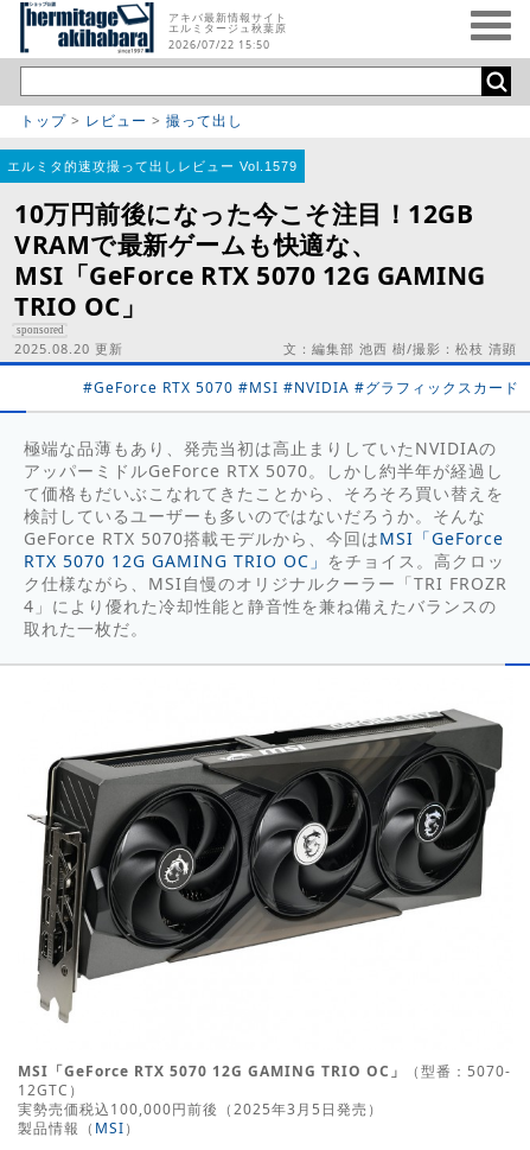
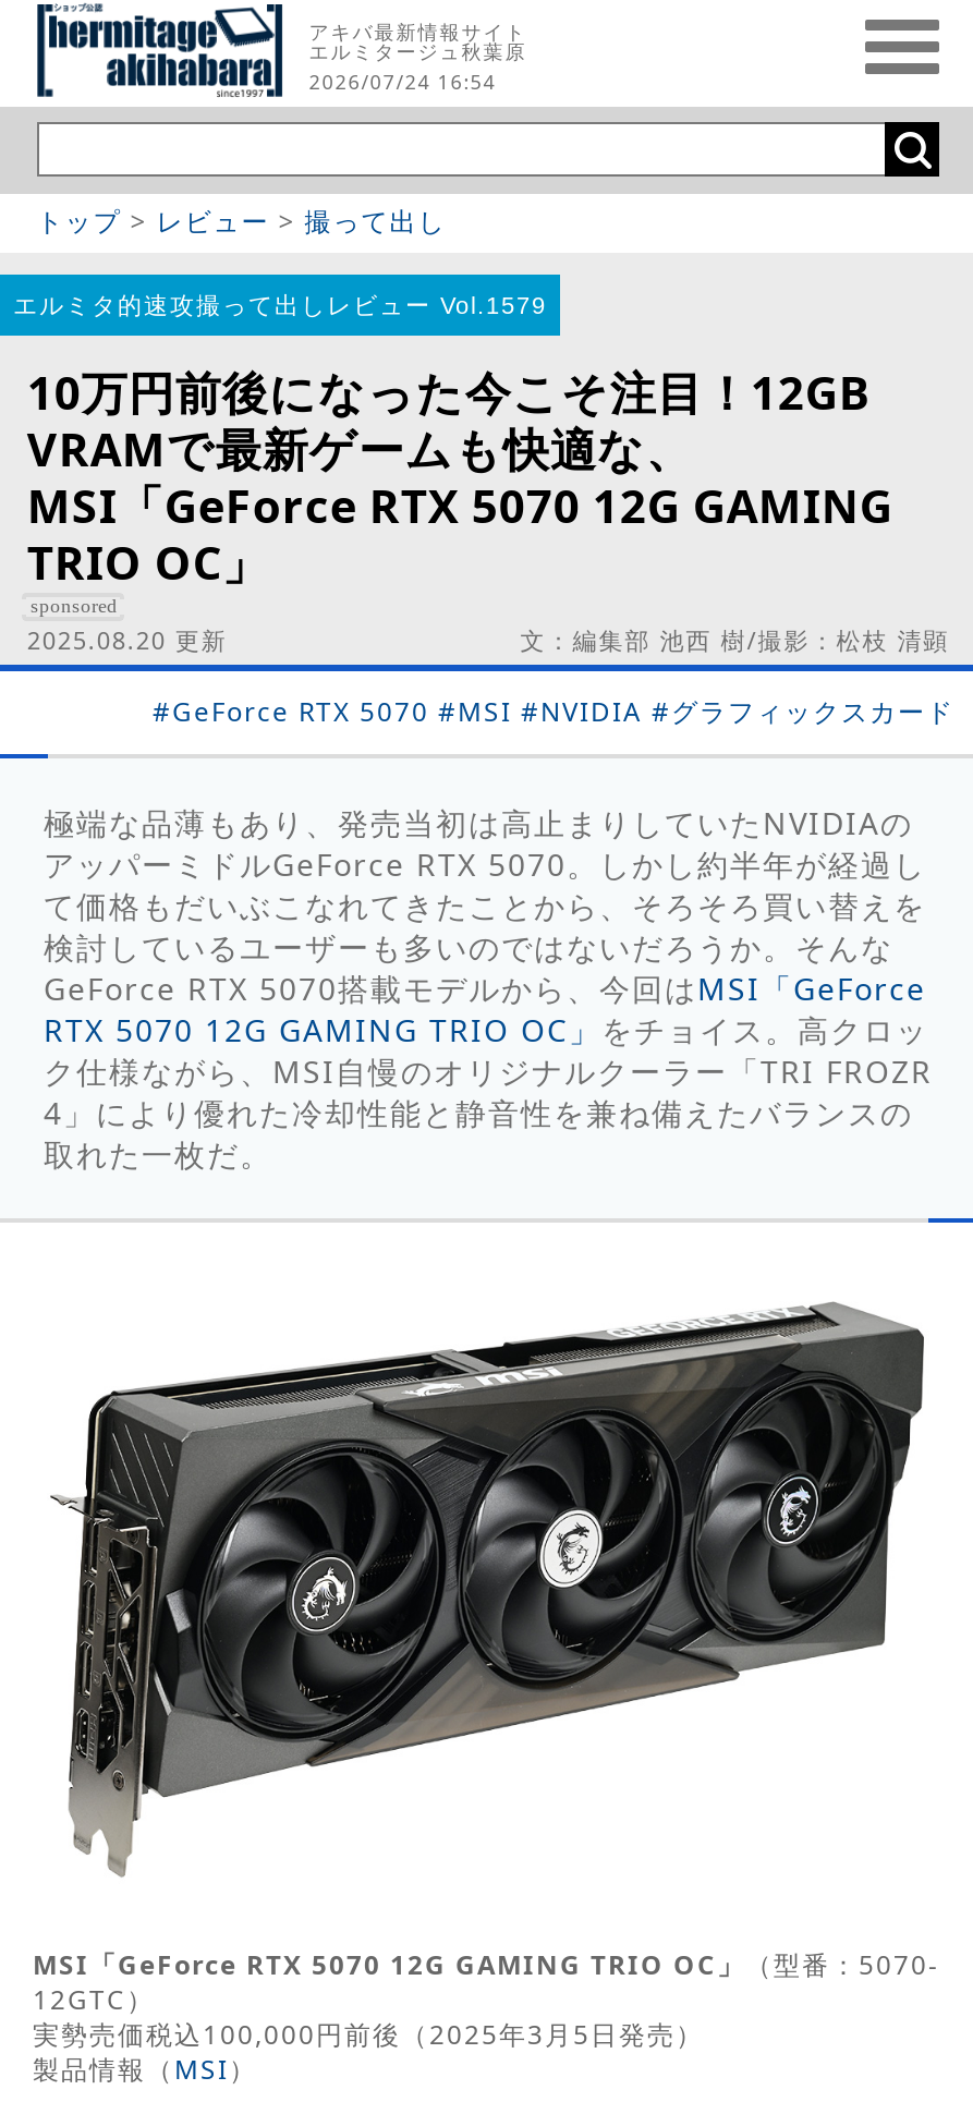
- 2026/07/22 15:50
+ 2026/07/24 16:54
